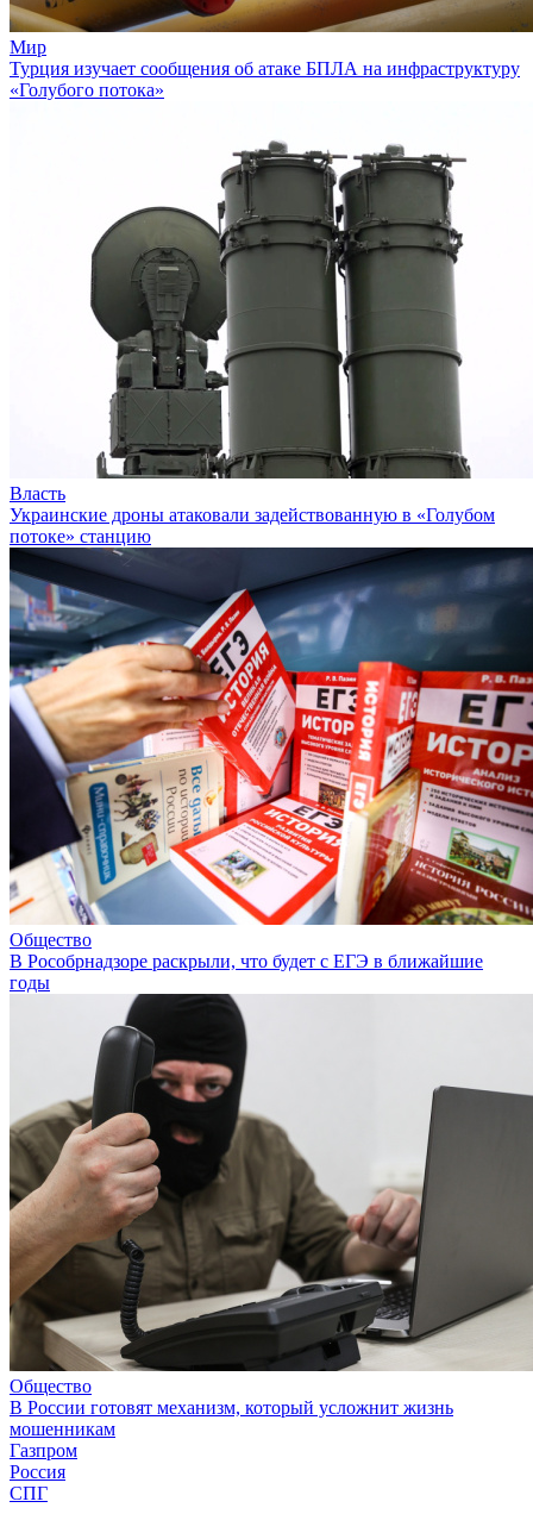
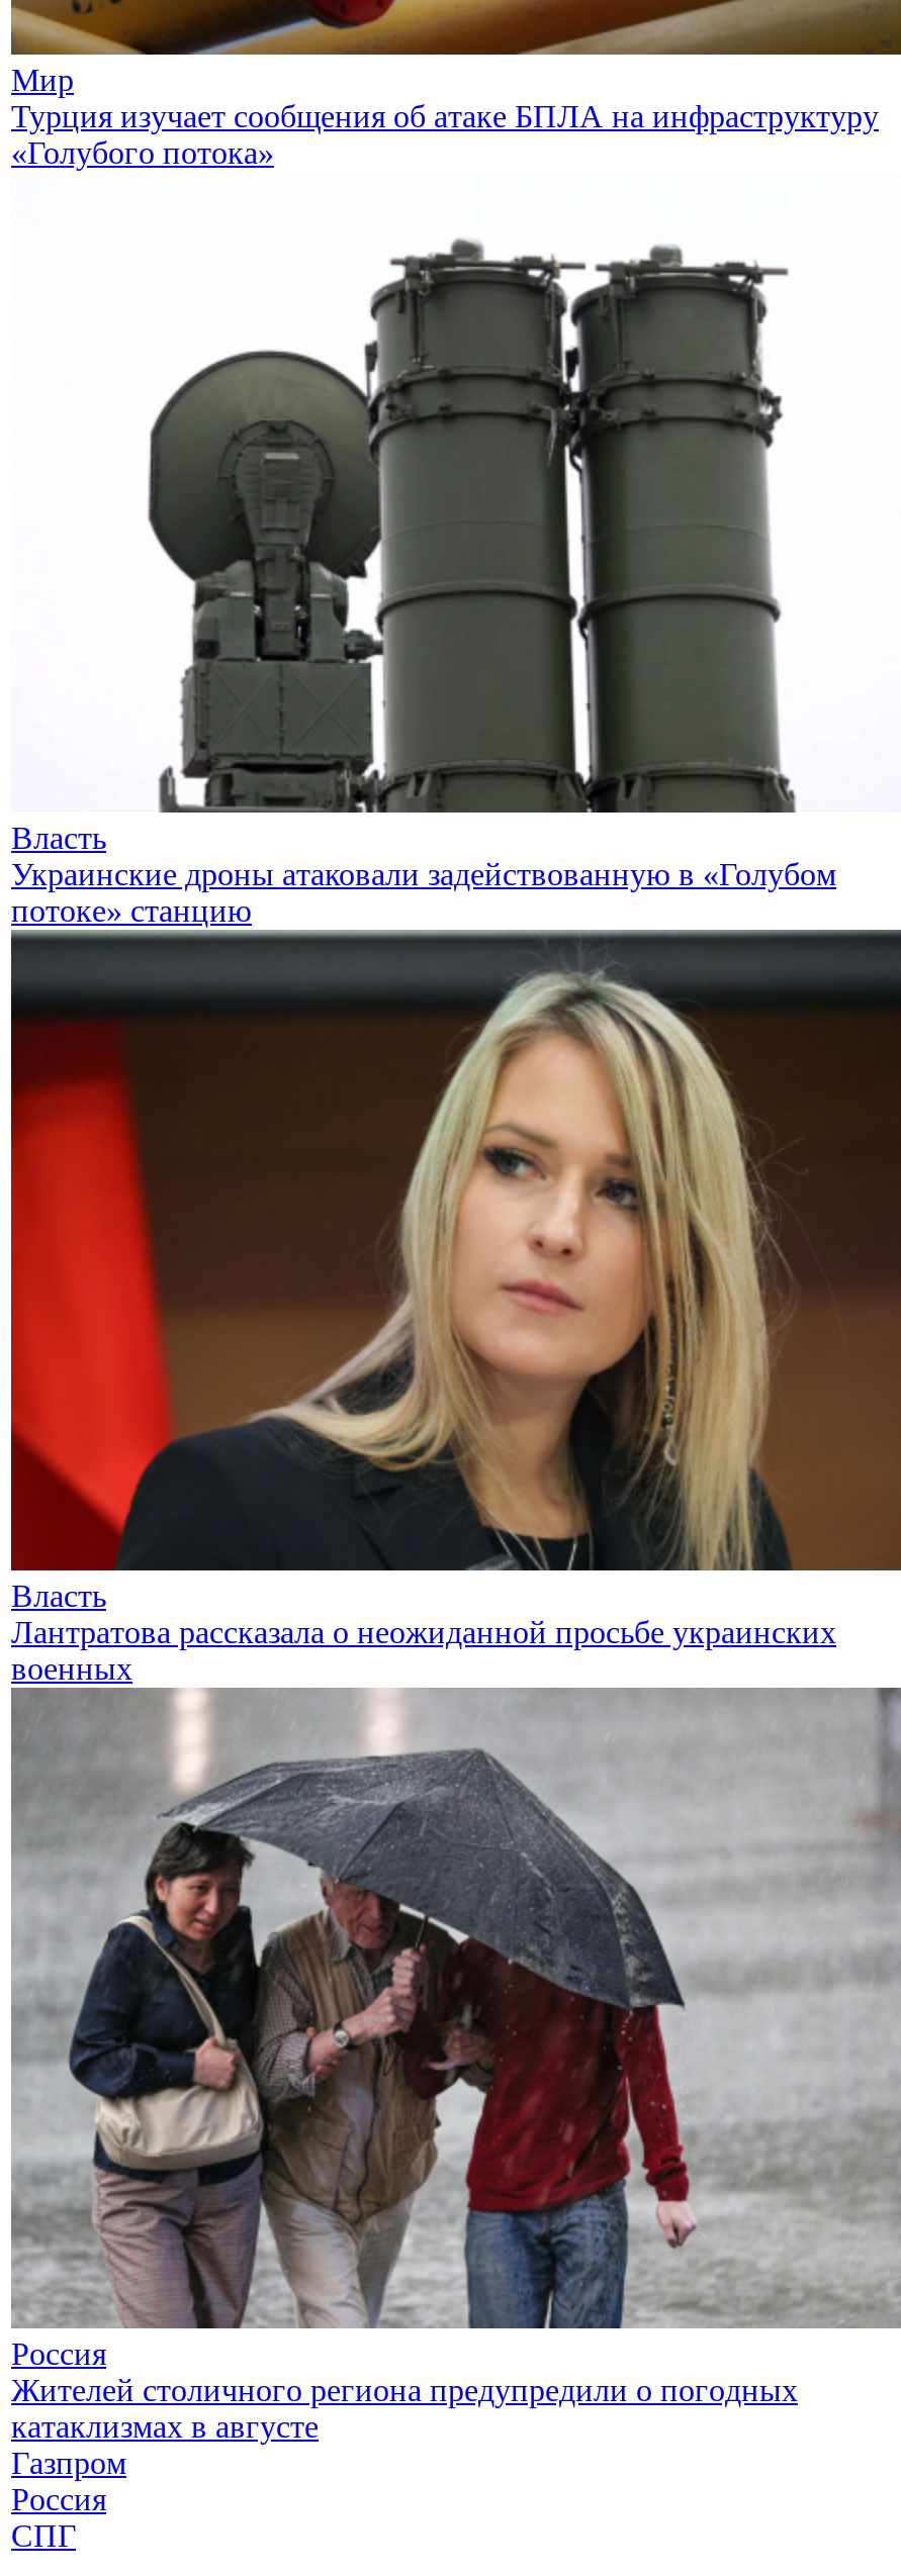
- [image]
- Общество
- В Рособрнадзоре раскрыли, что будет с ЕГЭ в ближайшие
- годы
+ [image]
+ Власть
+ Лантратова рассказала о неожиданной просьбе украинских
+ военных

- [image]
- Общество
- В России готовят механизм, который усложнит жизнь
- мошенникам
+ [image]
+ Россия
+ Жителей столичного региона предупредили о погодных
+ катаклизмах в августе
